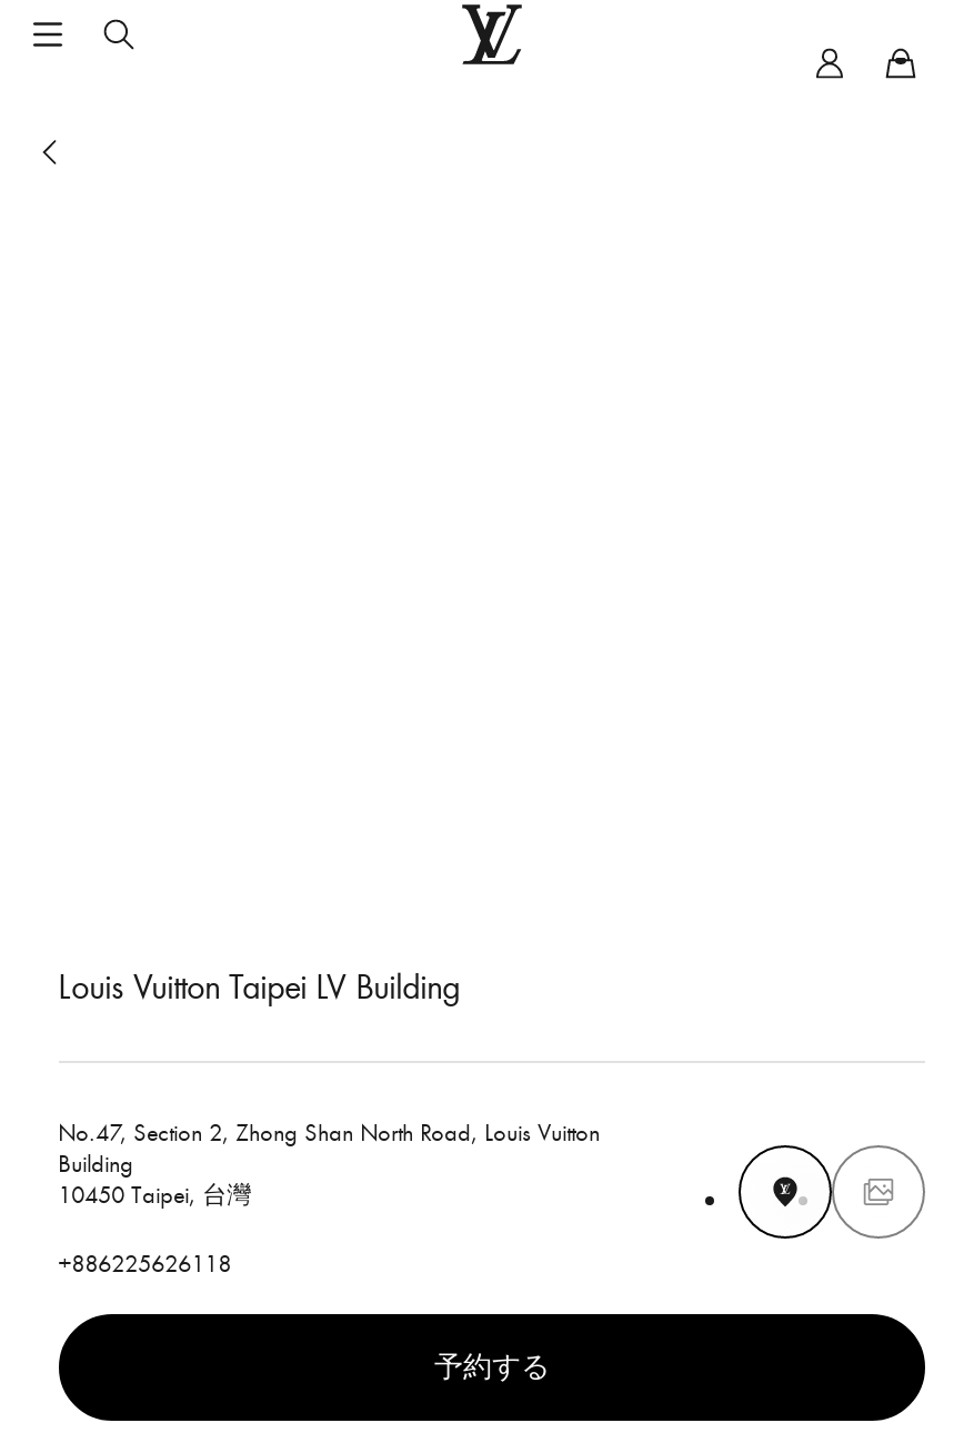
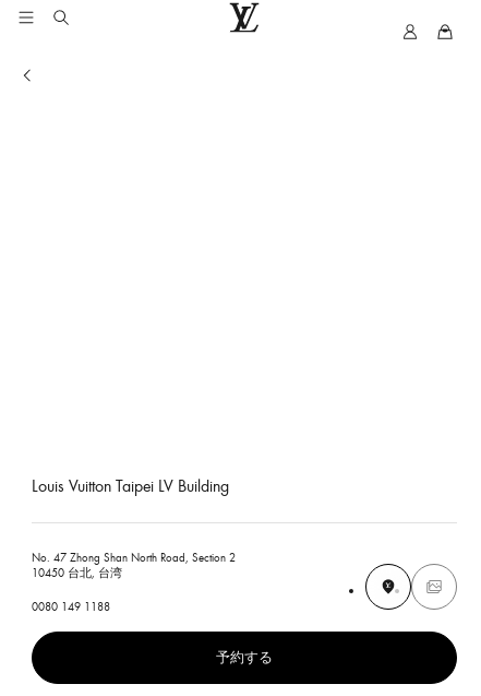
- No.47, Section 2, Zhong Shan North Road, Louis Vuitton
- Building
- 10450 Taipei, 台灣
+ No. 47 Zhong Shan North Road, Section 2
+ 10450 台北, 台湾

- +886225626118
+ 0080 149 1188
